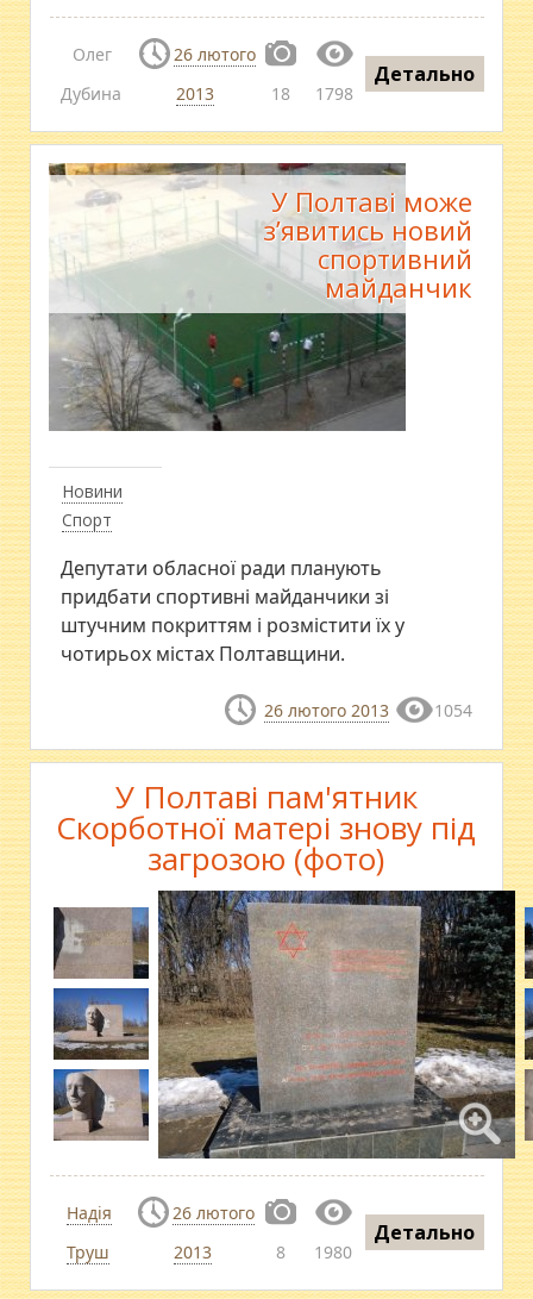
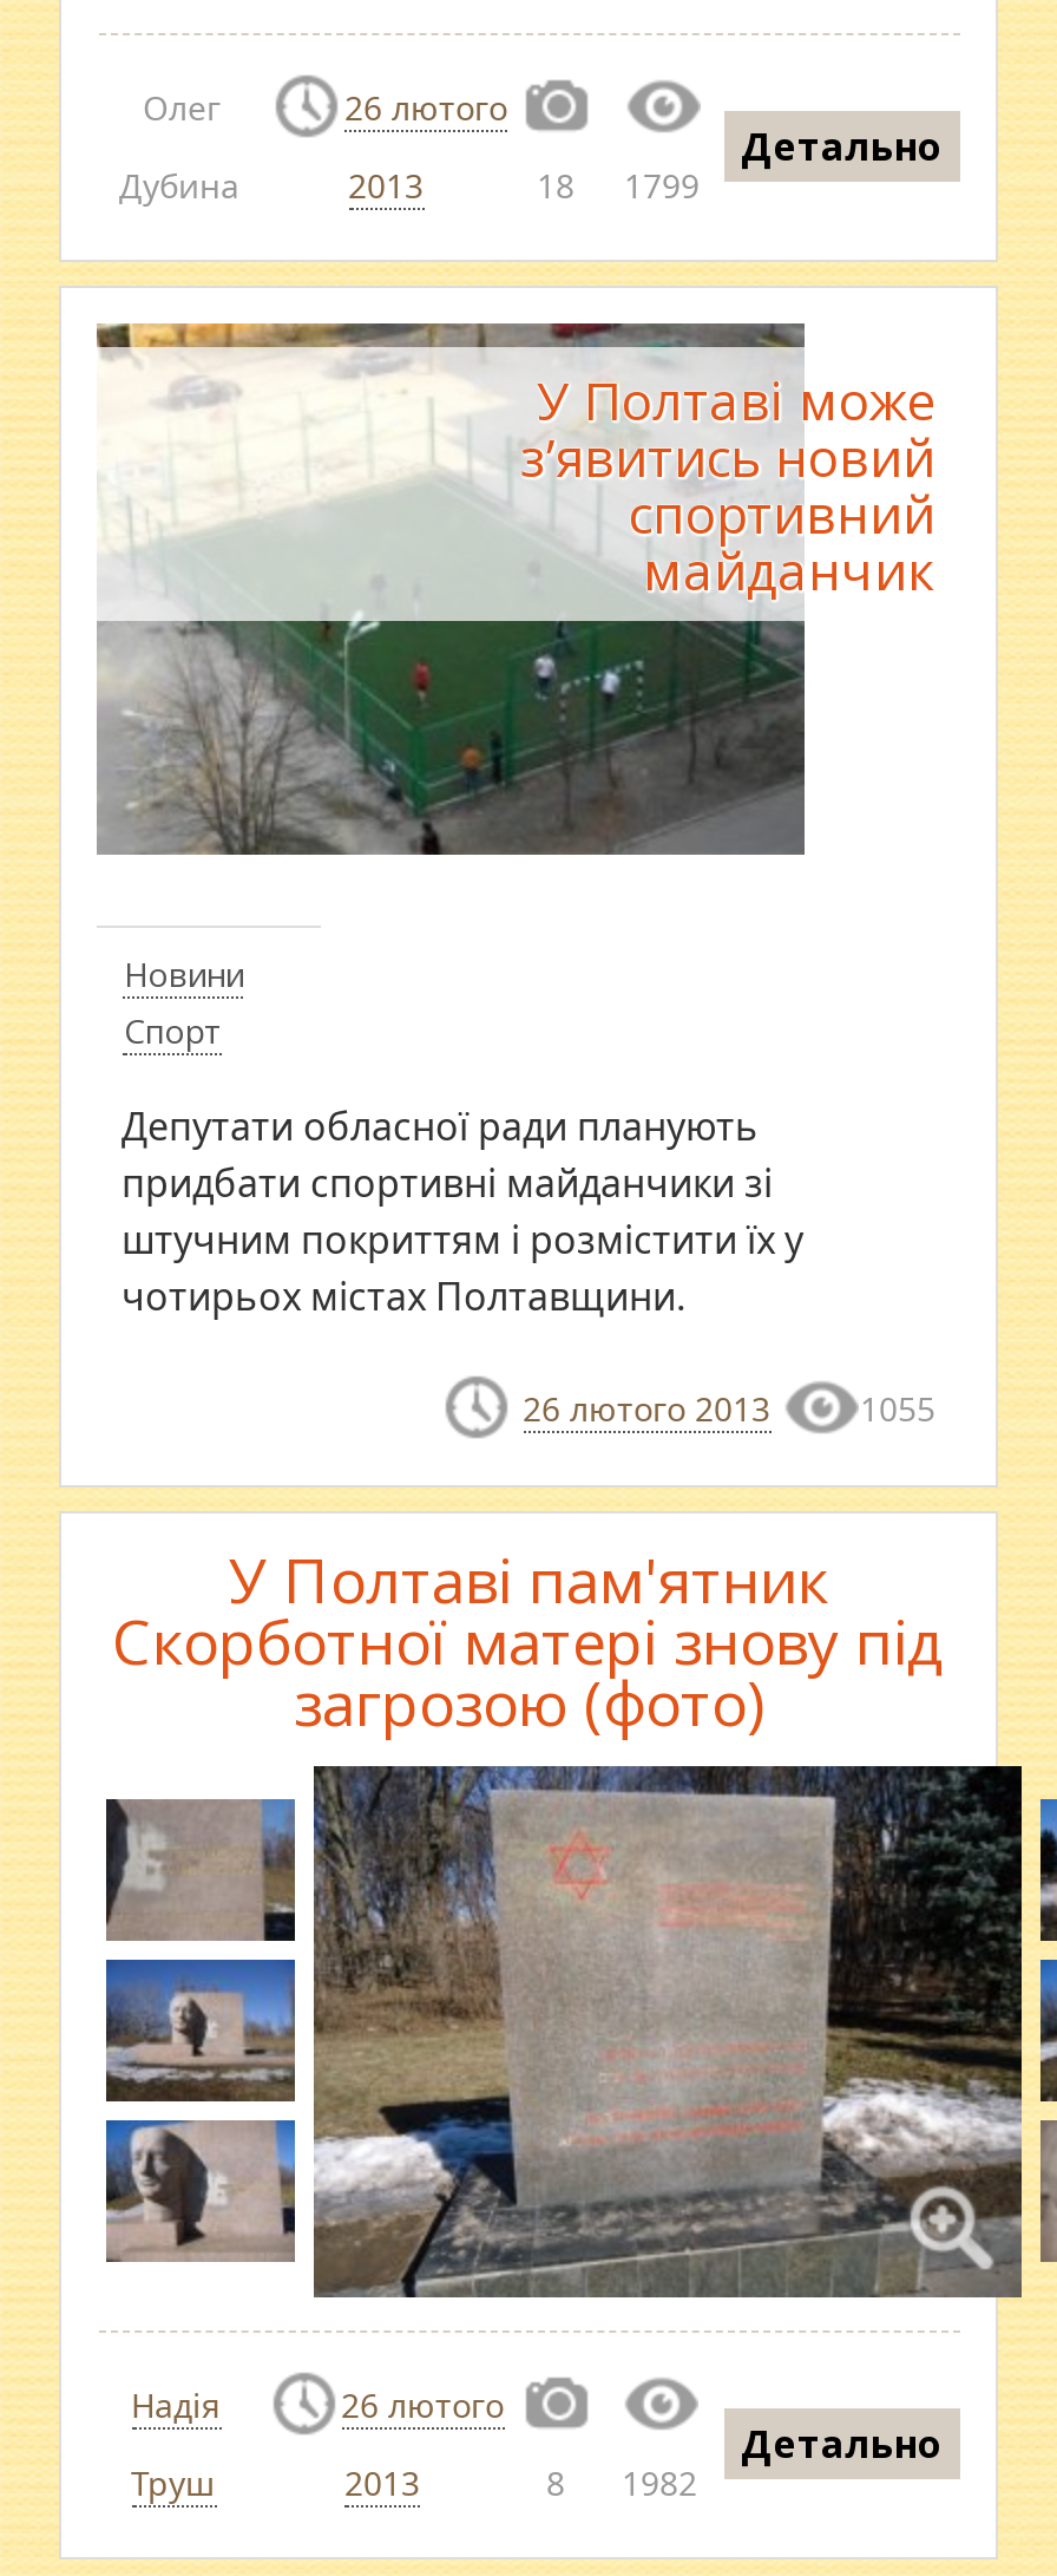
- 18 1798
+ 18 1799

- 26 лютого 2013 1054
+ 26 лютого 2013 1055

- 8 1980
+ 8 1982
